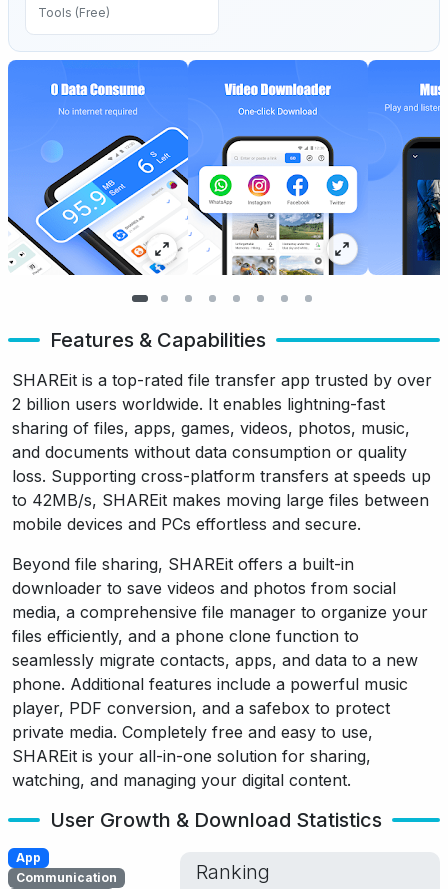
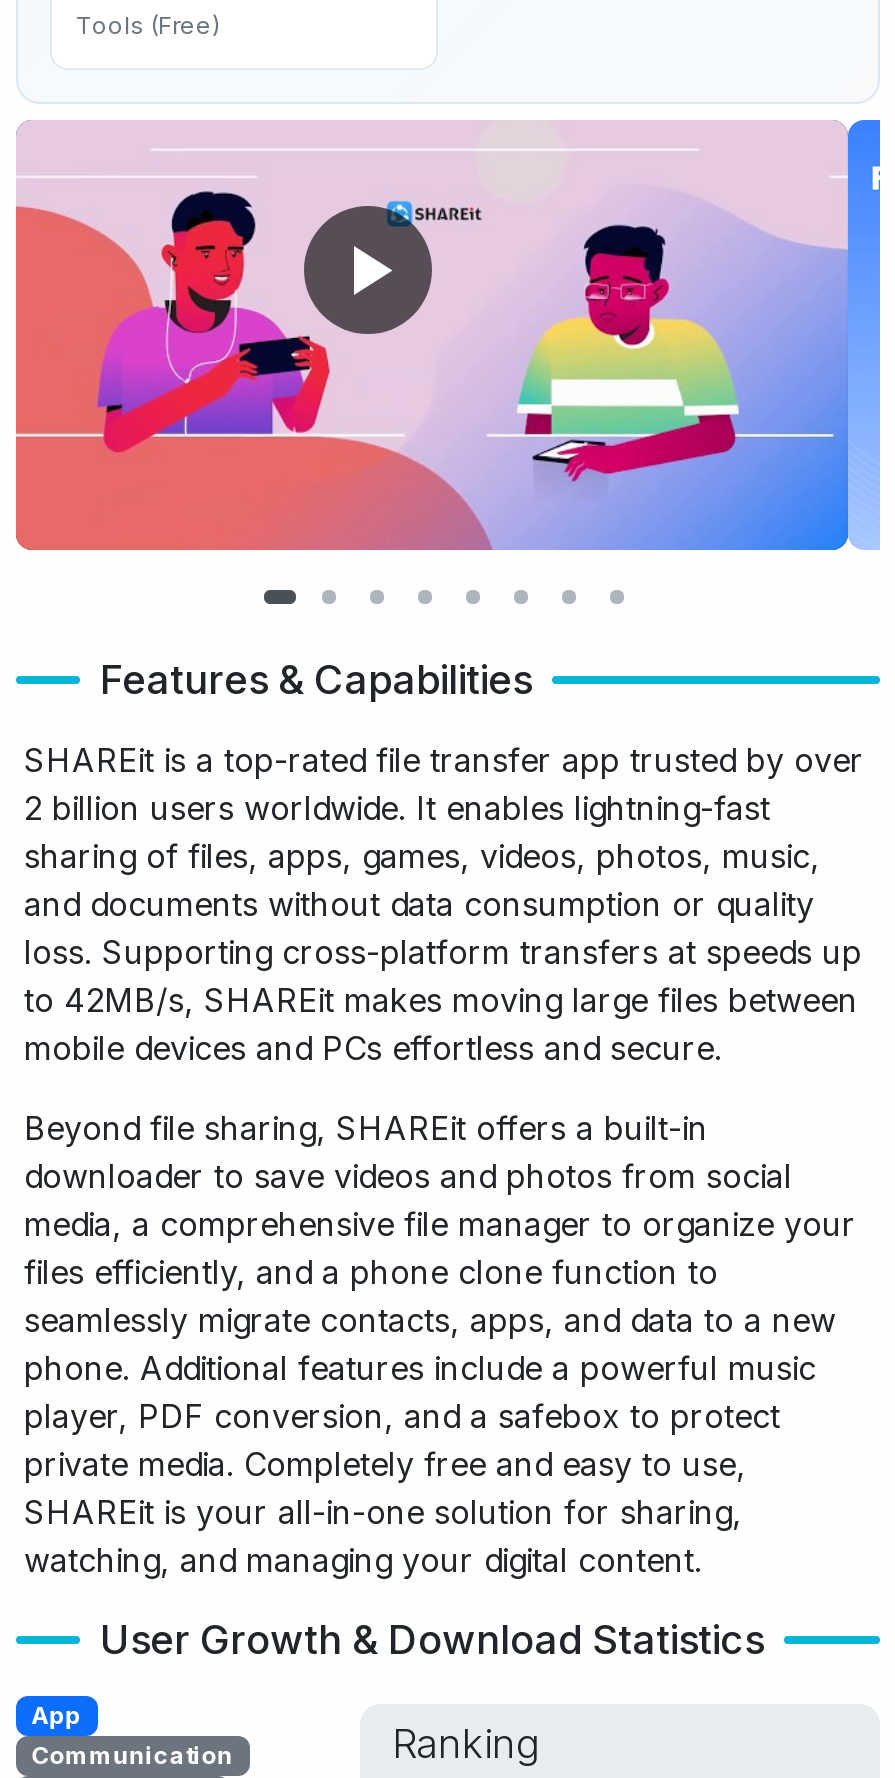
- [image]
+ [image]
